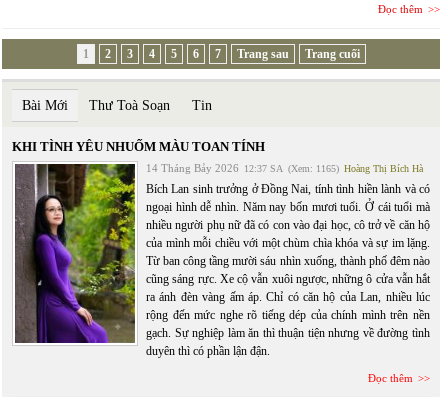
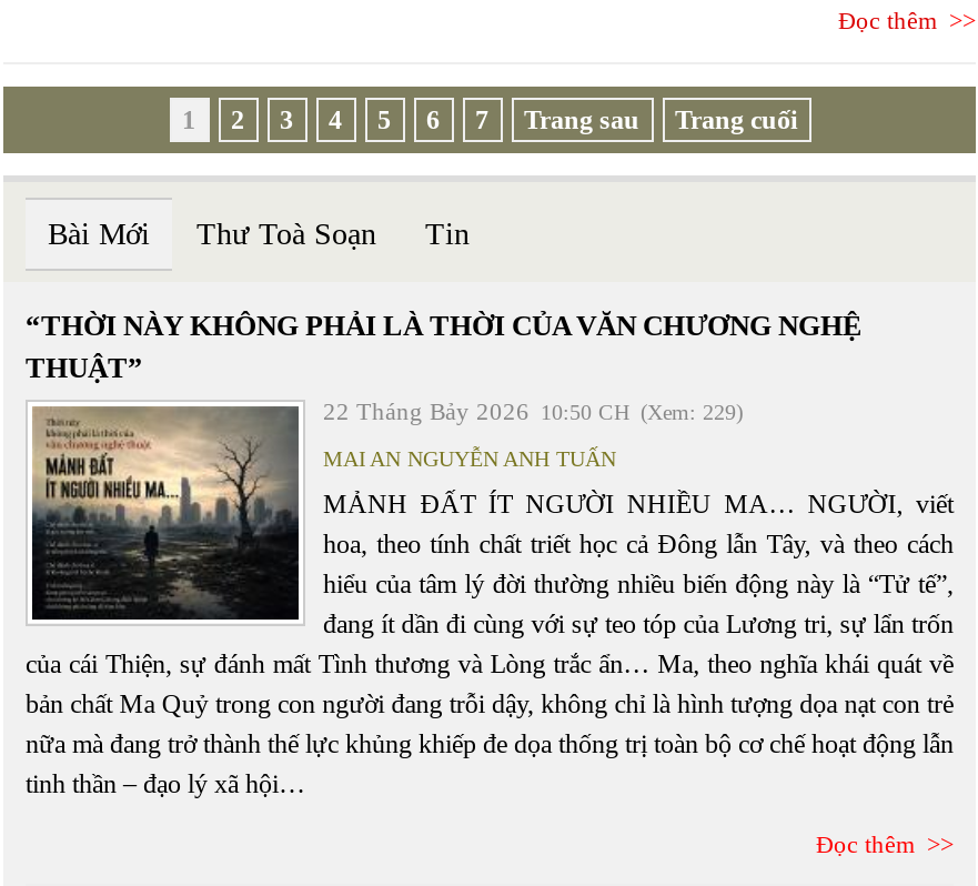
- KHI TÌNH YÊU NHUỐM MÀU TOAN TÍNH
+ “THỜI NÀY KHÔNG PHẢI LÀ THỜI CỦA VĂN CHƯƠNG NGHỆ
+ THUẬT”
+ 22 Tháng Bảy 2026 10:50 CH (Xem: 229)

- [image]
- 14 Tháng Bảy 2026 12:37 SA (Xem: 1165) Hoàng Thị Bích Hà
+ [image]
+ MAI AN NGUYỄN ANH TUẤN

- Bích Lan sinh trưởng ở Đồng Nai, tính tình hiền lành và có
- ngoại hình dễ nhìn. Năm nay bốn mươi tuổi. Ở cái tuổi mà
- nhiều người phụ nữ đã có con vào đại học, cô trở về căn hộ
- của mình mỗi chiều với một chùm chìa khóa và sự im lặng.
- Từ ban công tầng mười sáu nhìn xuống, thành phố đêm nào
- cũng sáng rực. Xe cộ vẫn xuôi ngược, những ô cửa vẫn hắt
- ra ánh đèn vàng ấm áp. Chỉ có căn hộ của Lan, nhiều lúc
- rộng đến mức nghe rõ tiếng dép của chính mình trên nền
- gạch. Sự nghiệp làm ăn thì thuận tiện nhưng về đường tình
- duyên thì có phần lận đận.
+ MẢNH ĐẤT ÍT NGƯỜI NHIỀU MA… NGƯỜI, viết
+ hoa, theo tính chất triết học cả Đông lẫn Tây, và theo cách
+ hiểu của tâm lý đời thường nhiều biến động này là “Tử tế”,
+ đang ít dần đi cùng với sự teo tóp của Lương tri, sự lẩn trốn
+ của cái Thiện, sự đánh mất Tình thương và Lòng trắc ẩn… Ma, theo nghĩa khái quát về
+ bản chất Ma Quỷ trong con người đang trỗi dậy, không chỉ là hình tượng dọa nạt con trẻ
+ nữa mà đang trở thành thế lực khủng khiếp đe dọa thống trị toàn bộ cơ chế hoạt động lẫn
+ tinh thần – đạo lý xã hội…
